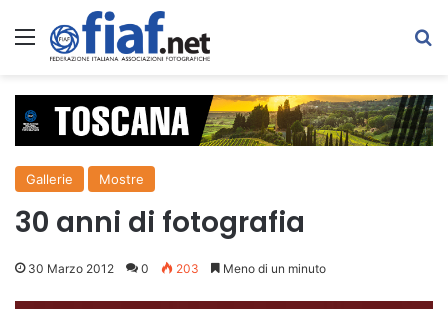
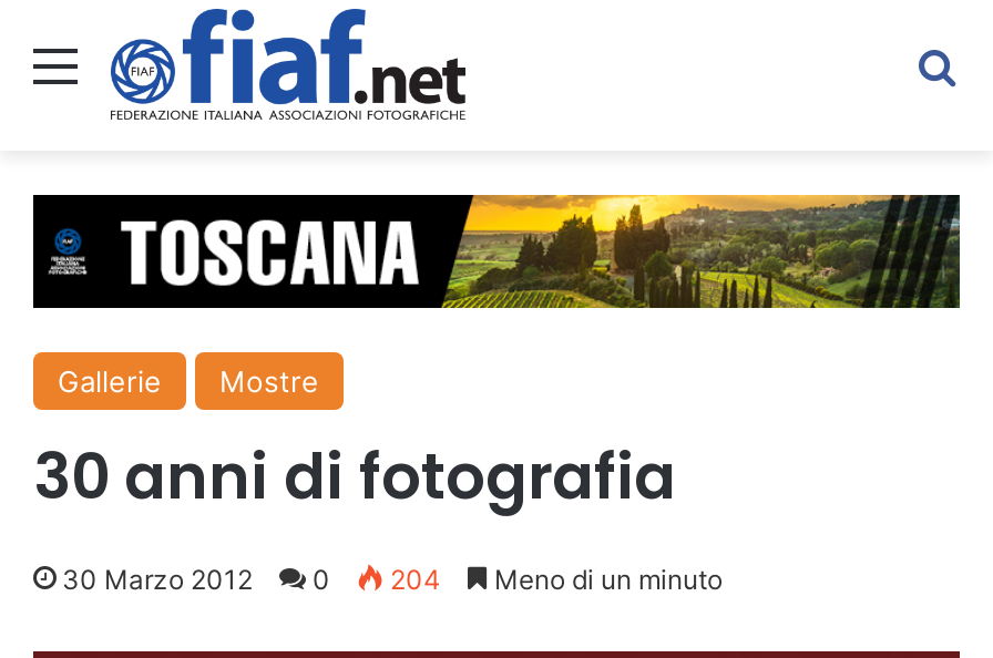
- 30 Marzo 2012 0 203 Meno di un minuto
+ 30 Marzo 2012 0 204 Meno di un minuto
